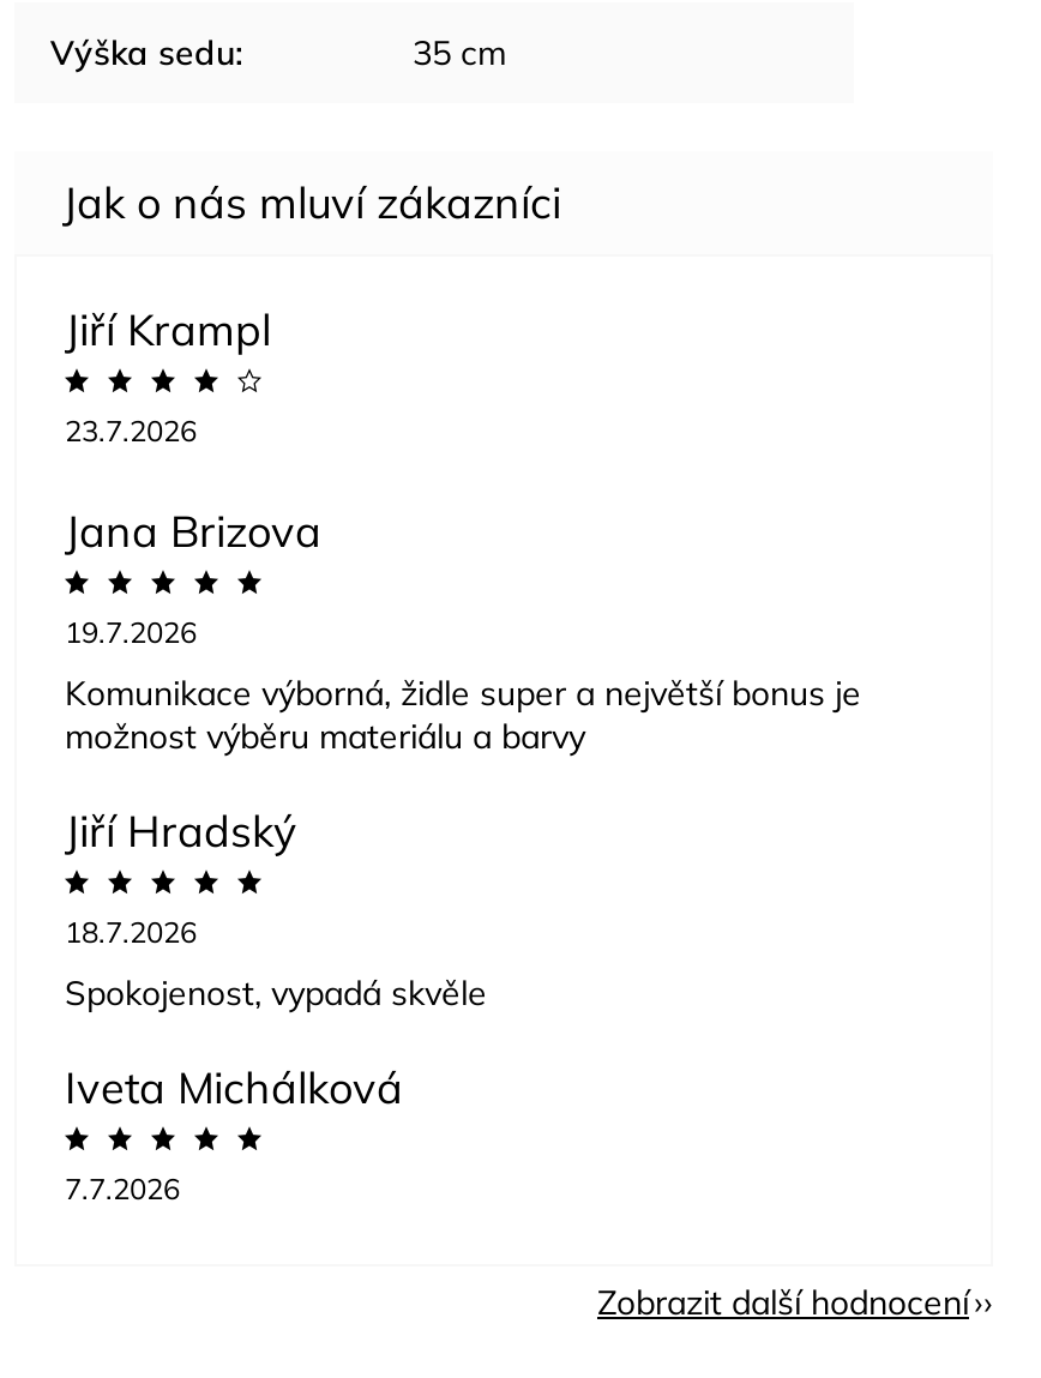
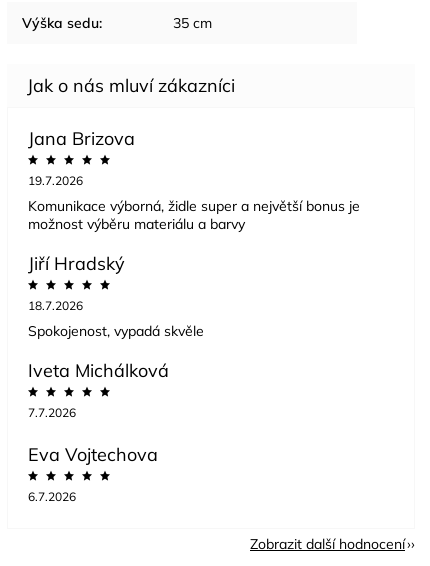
- Jiří Krampl
- 23.7.2026

moved up: Jana Brizova | 19.7.2026 | Komunikace výborná, židle super a největší bonus je | ... | Iveta Michálková | 7.7.2026

+ Eva Vojtechova
+ 6.7.2026
